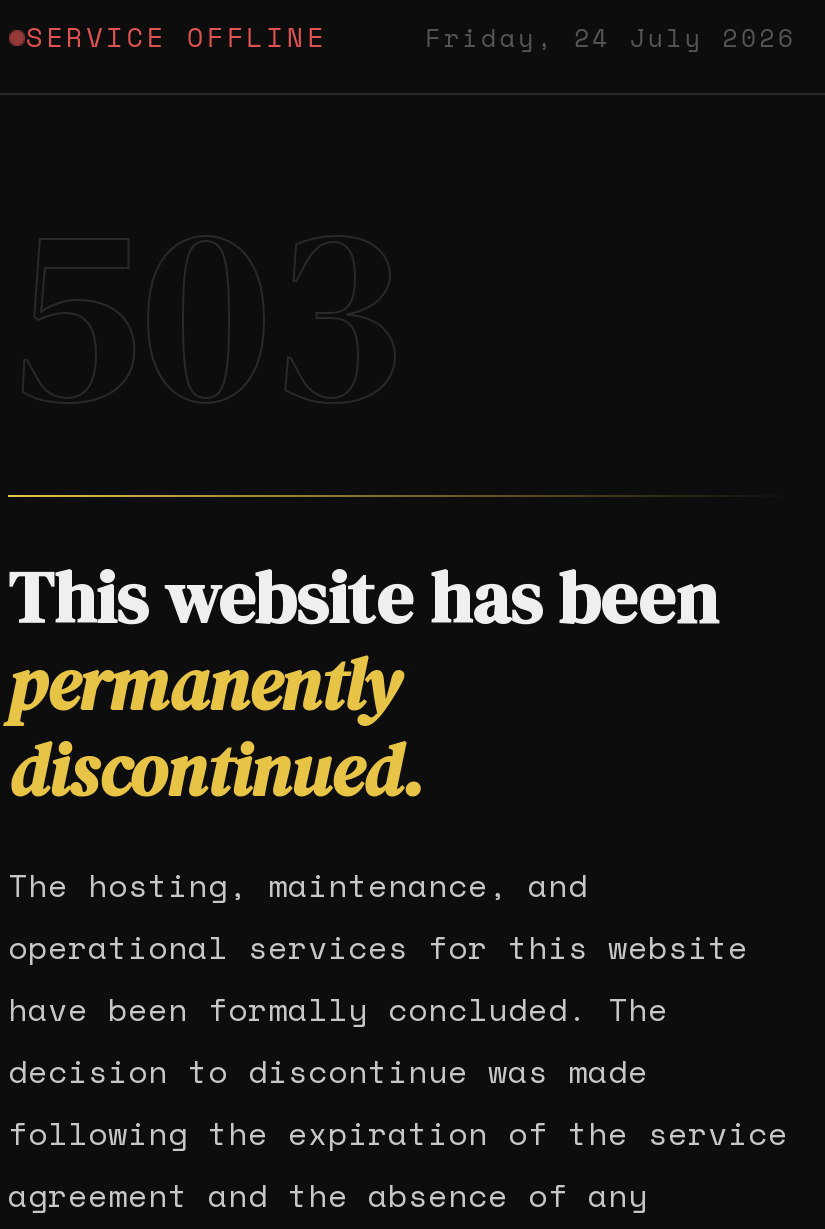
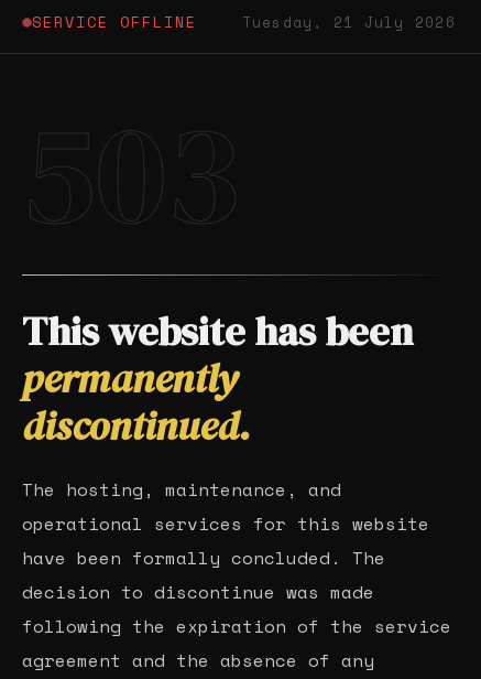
- Friday, 24 July 2026
+ Tuesday, 21 July 2026
